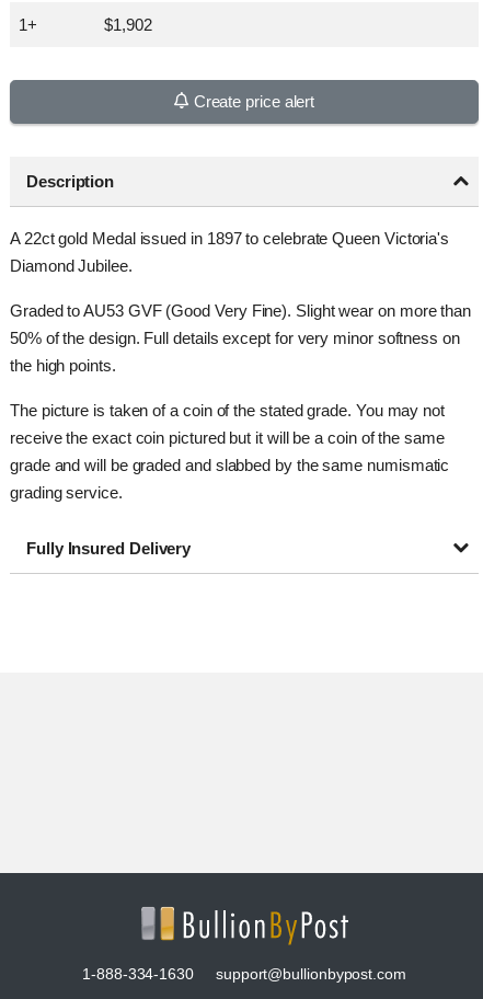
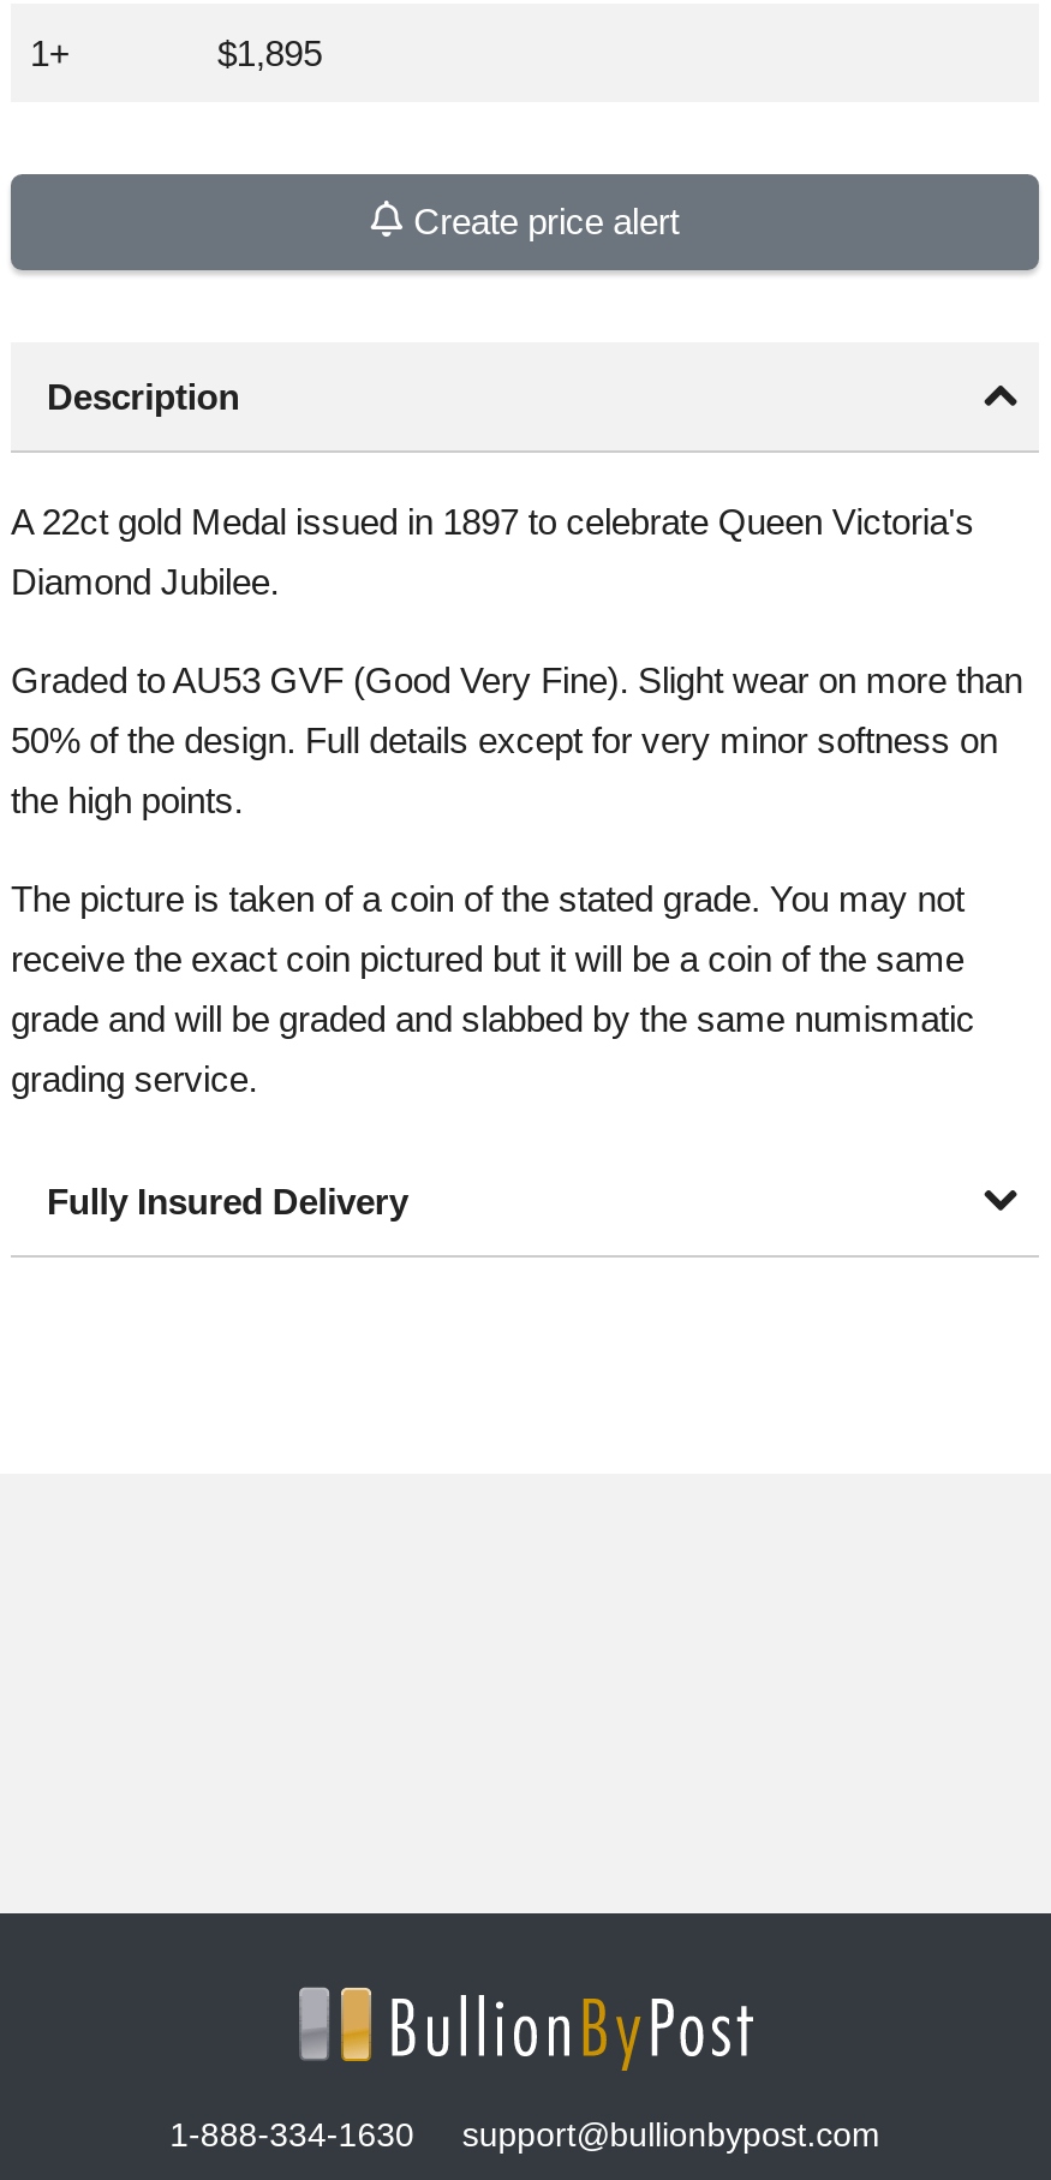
- $1,902
+ $1,895
